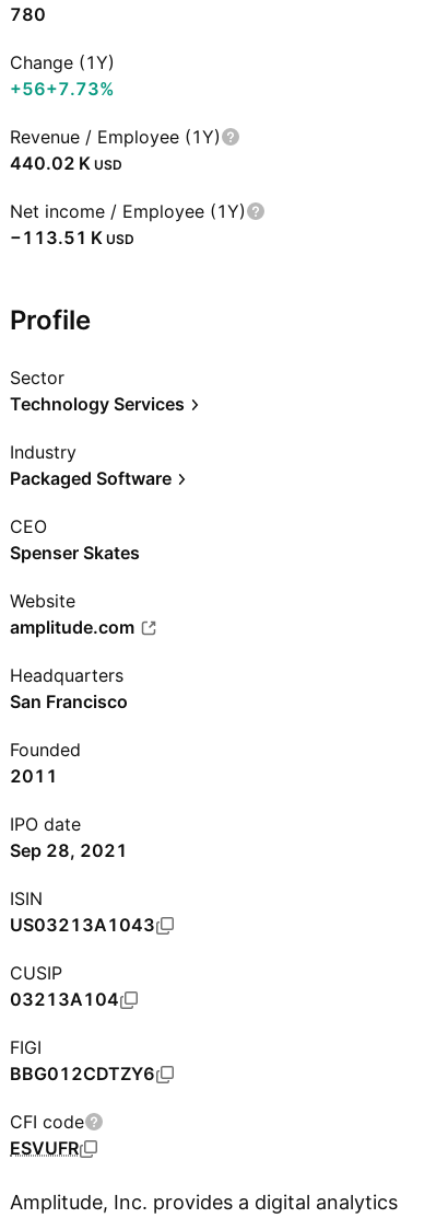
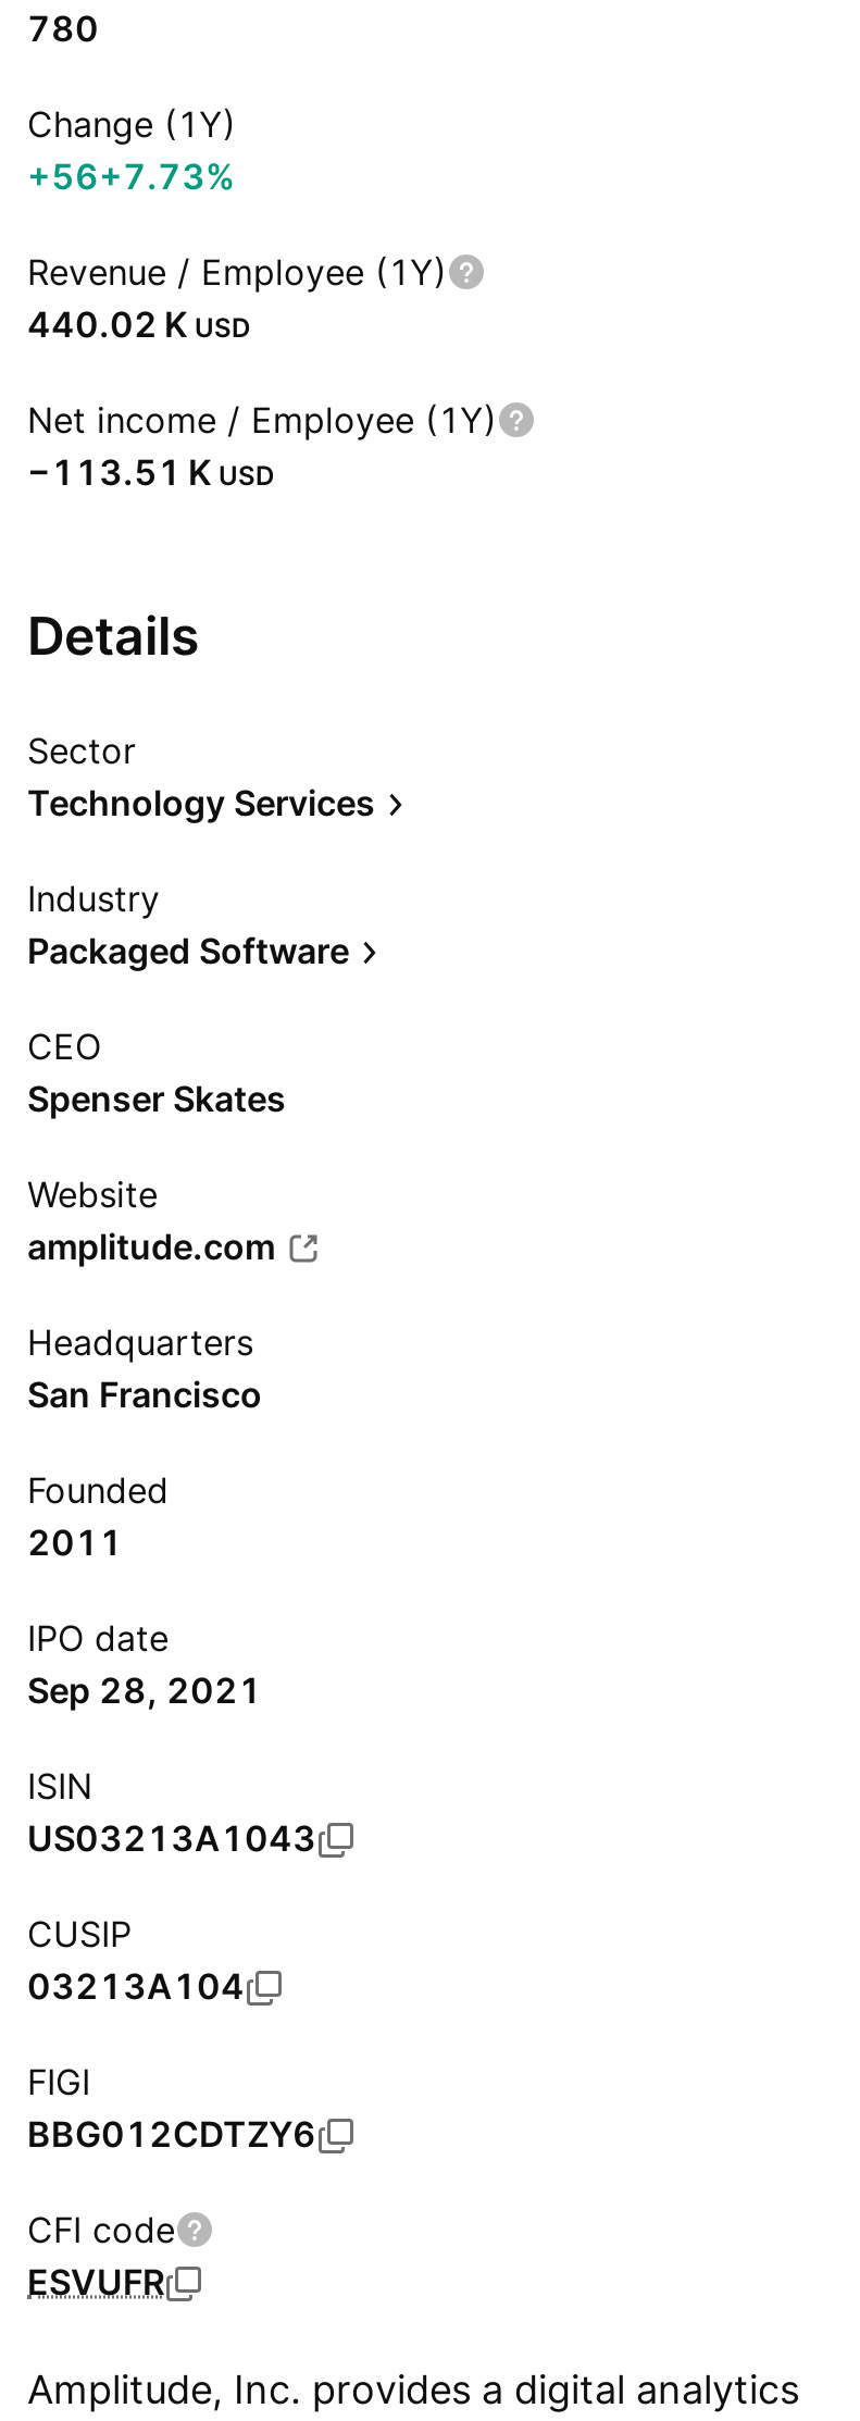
- Profile
+ Details
